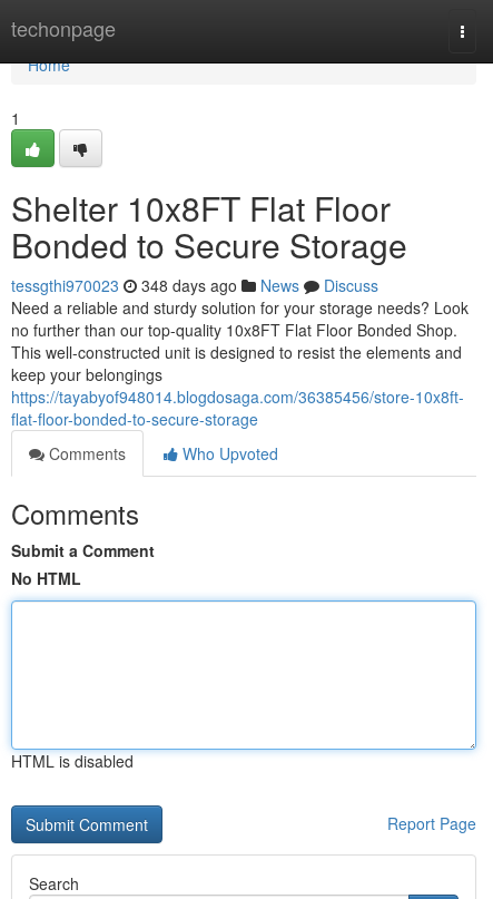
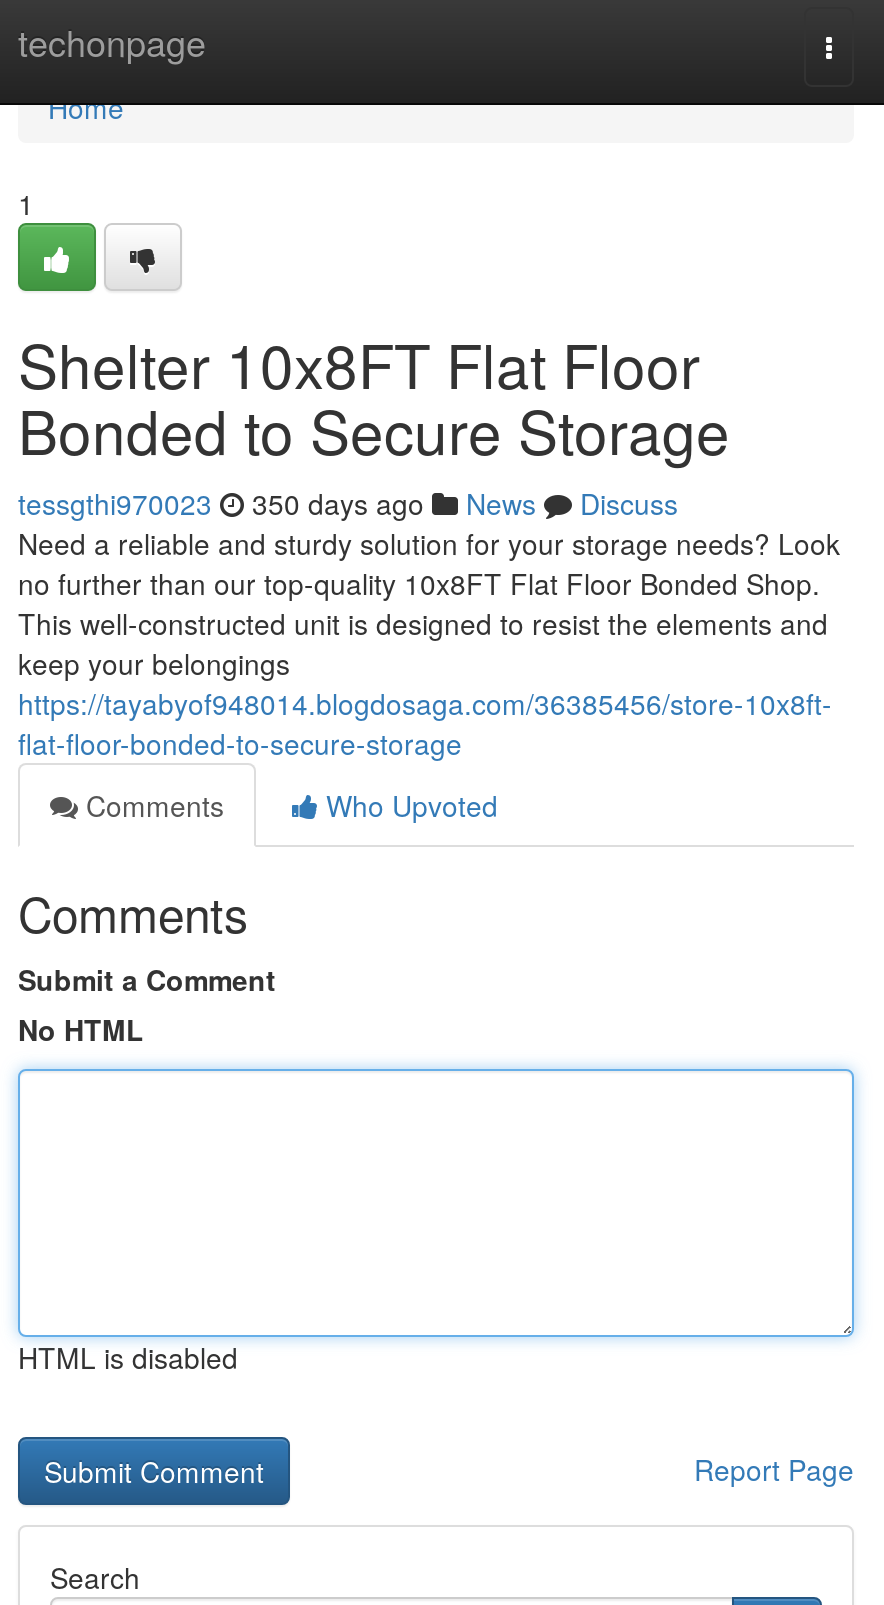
- tessgthi970023 348 days ago News Discuss
+ tessgthi970023 350 days ago News Discuss
